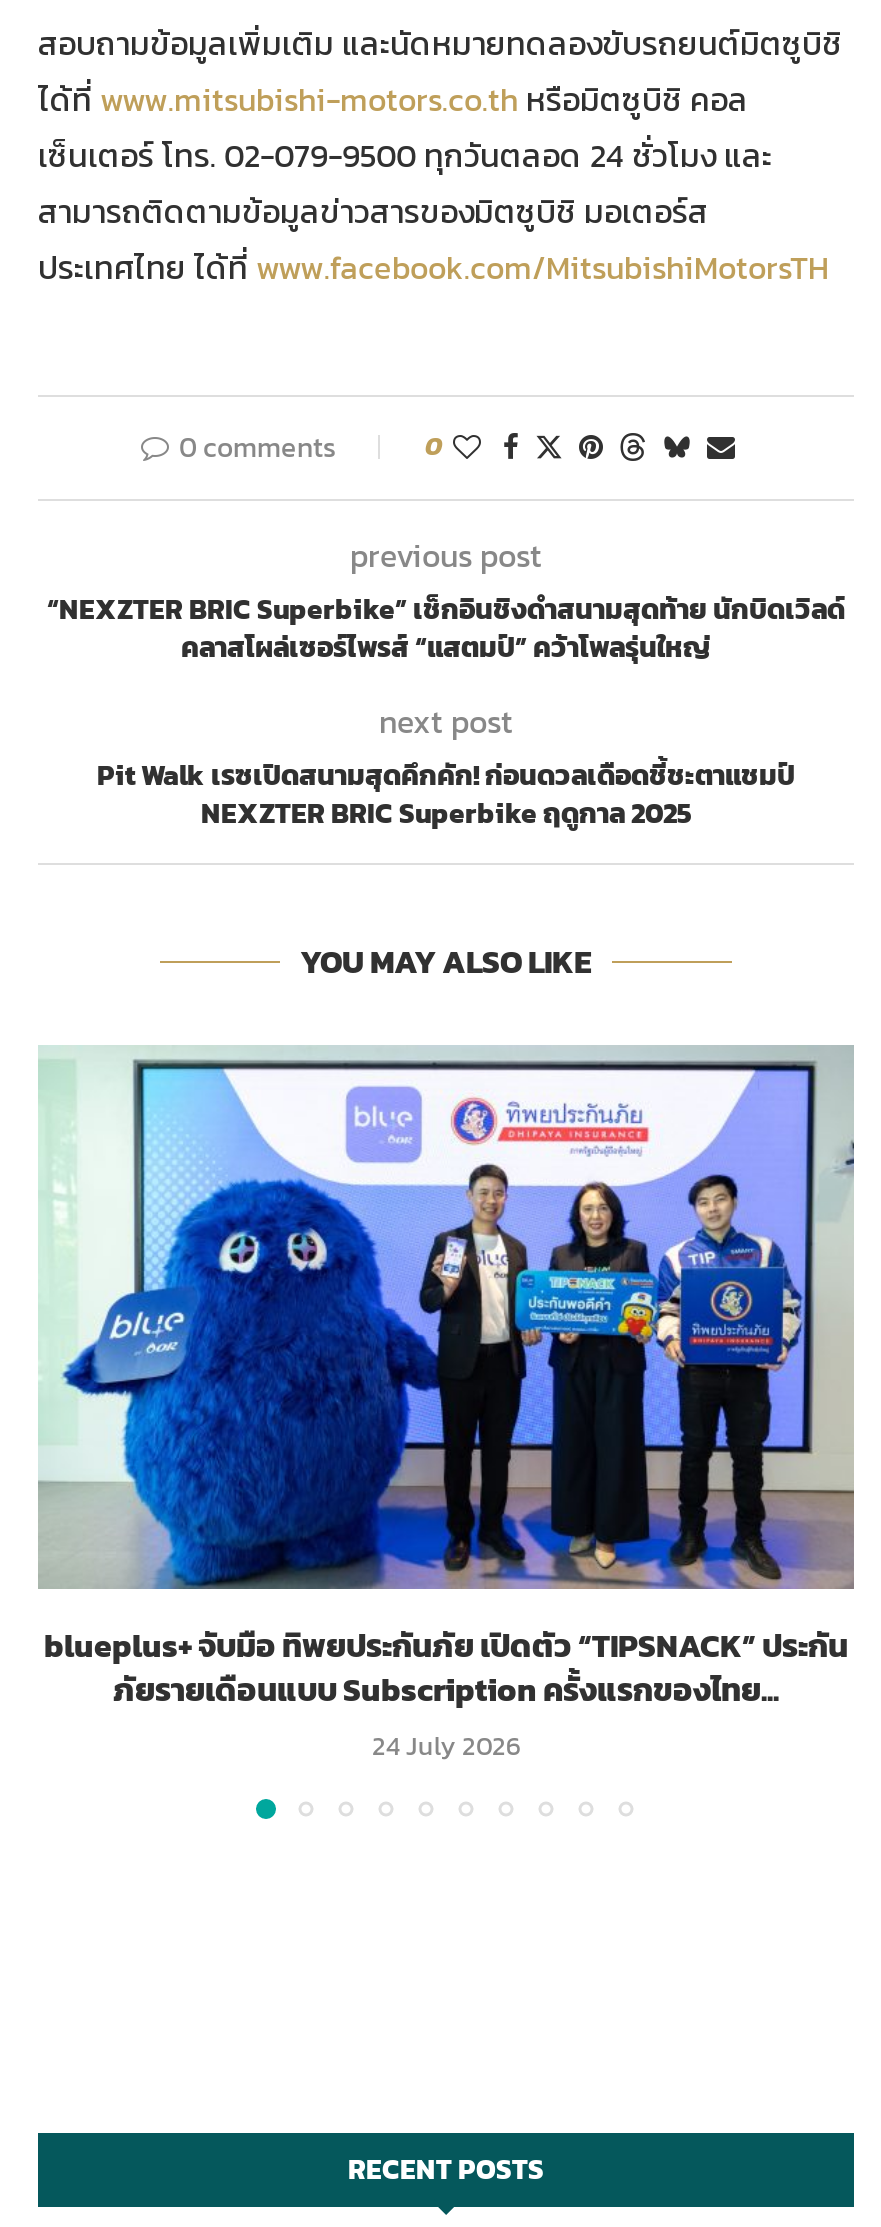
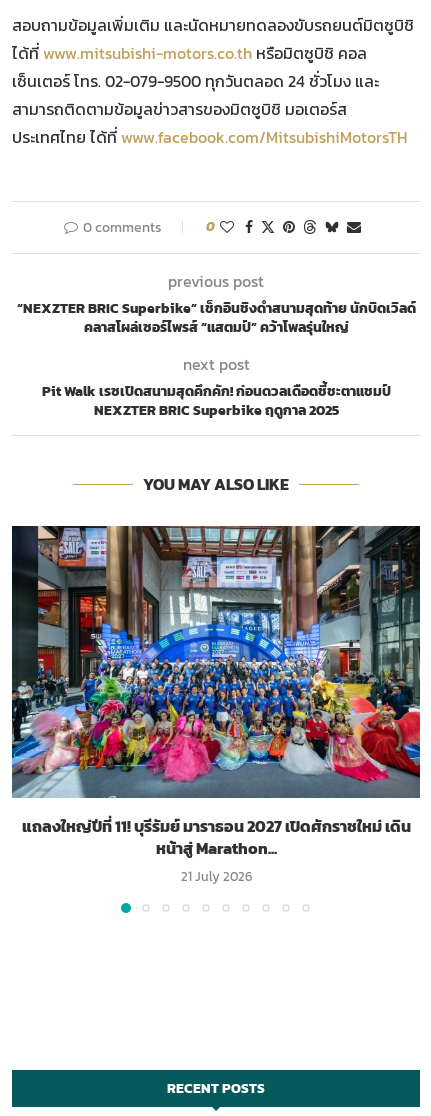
- [image]
- blueplus+ จับมือ ทิพยประกันภัย เปิดตัว “TIPSNACK” ประกัน
- ภัยรายเดือนแบบ Subscription ครั้งแรกของไทย...
- 24 July 2026
+ [image]
+ แถลงใหญ่ปีที่ 11! บุรีรัมย์ มาราธอน 2027 เปิดศักราชใหม่ เดิน
+ หน้าสู่ Marathon...
+ 21 July 2026
